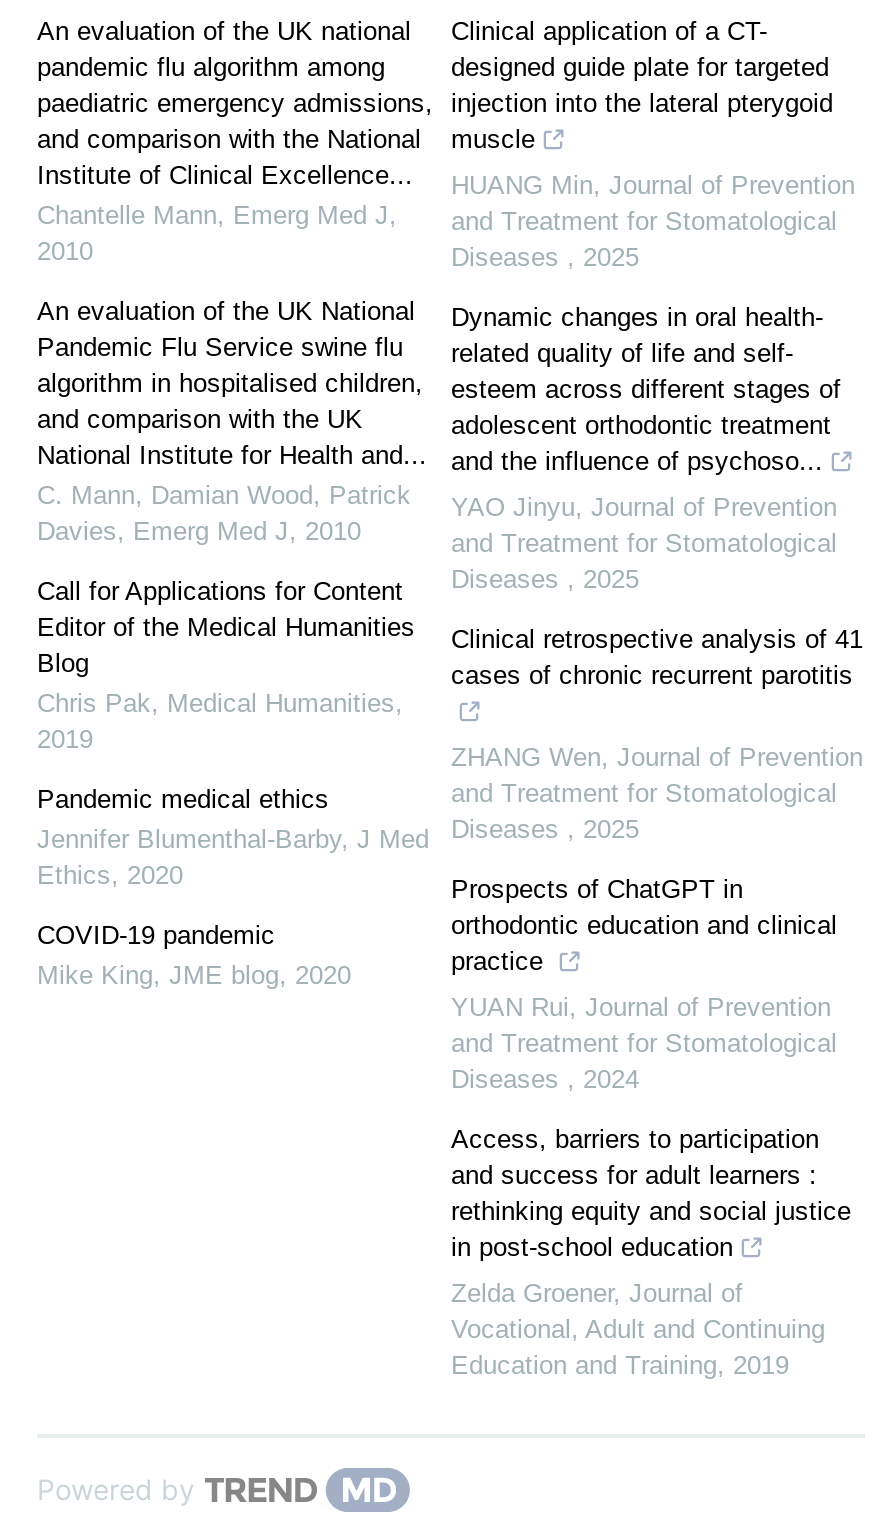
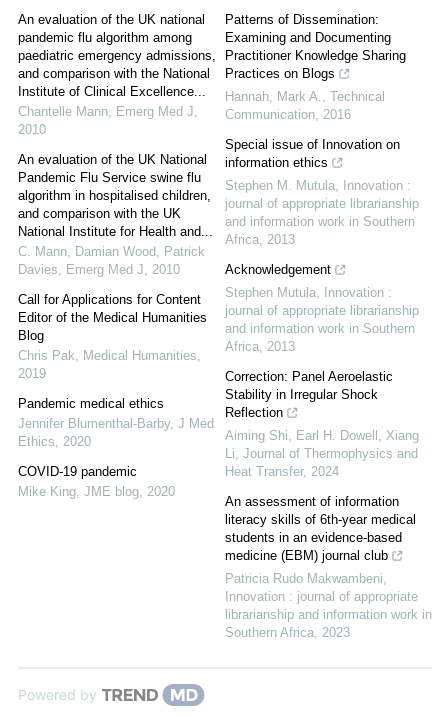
- Clinical application of a CT-
- designed guide plate for targeted
- injection into the lateral pterygoid
- muscle
+ Patterns of Dissemination:
+ Examining and Documenting
+ Practitioner Knowledge Sharing
+ Practices on Blogs

- HUANG Min, Journal of Prevention
- and Treatment for Stomatological
- Diseases, 2025
+ Hannah, Mark A., Technical
+ Communication, 2016

- Dynamic changes in oral health-
- related quality of life and self-
- esteem across different stages of
- adolescent orthodontic treatment
- and the influence of psychoso...
+ Special issue of Innovation on
+ information ethics

- YAO Jinyu, Journal of Prevention
- and Treatment for Stomatological
- Diseases, 2025
+ Stephen M. Mutula, Innovation :
+ journal of appropriate librarianship
+ and information work in Southern
+ Africa, 2013

- Clinical retrospective analysis of 41
- cases of chronic recurrent parotitis
+ Acknowledgement

- ZHANG Wen, Journal of Prevention
- and Treatment for Stomatological
- Diseases, 2025
+ Stephen Mutula, Innovation :
+ journal of appropriate librarianship
+ and information work in Southern
+ Africa, 2013

- Prospects of ChatGPT in
- orthodontic education and clinical
- practice
+ Correction: Panel Aeroelastic
+ Stability in Irregular Shock
+ Reflection

- YUAN Rui, Journal of Prevention
- and Treatment for Stomatological
- Diseases, 2024
+ Aiming Shi, Earl H. Dowell, Xiang
+ Li, Journal of Thermophysics and
+ Heat Transfer, 2024

- Access, barriers to participation
- and success for adult learners :
- rethinking equity and social justice
- in post-school education
+ An assessment of information
+ literacy skills of 6th-year medical
+ students in an evidence-based
+ medicine (EBM) journal club

- Zelda Groener, Journal of
- Vocational, Adult and Continuing
- Education and Training, 2019
+ Patricia Rudo Makwambeni,
+ Innovation : journal of appropriate
+ librarianship and information work in
+ Southern Africa, 2023
